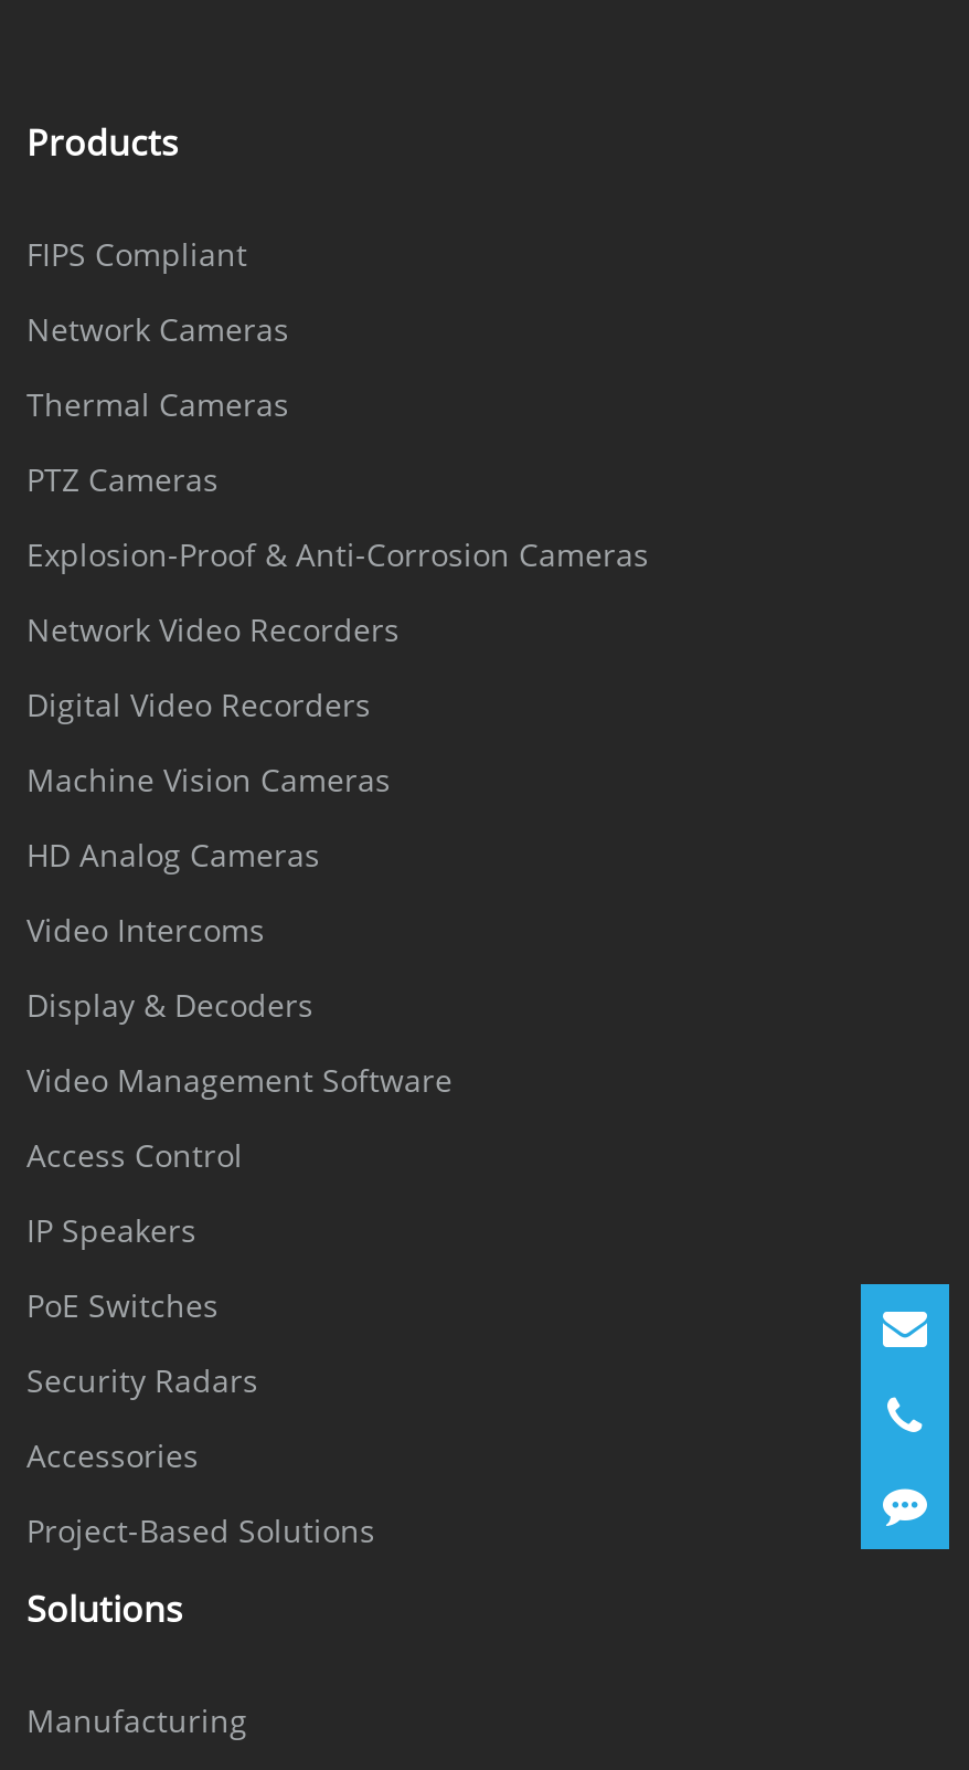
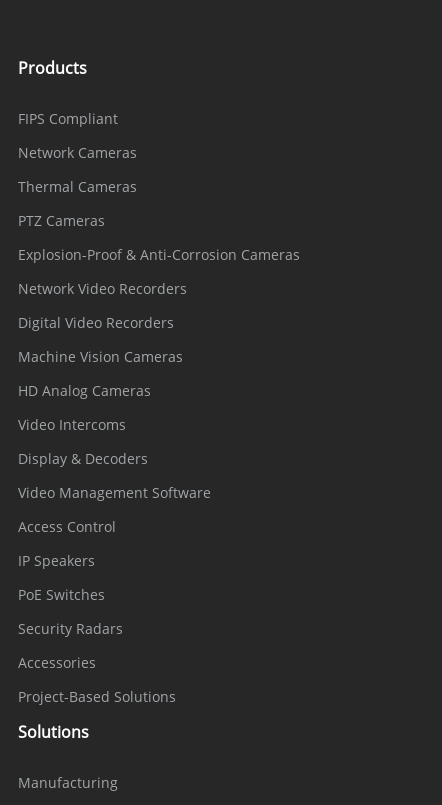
- [image]
